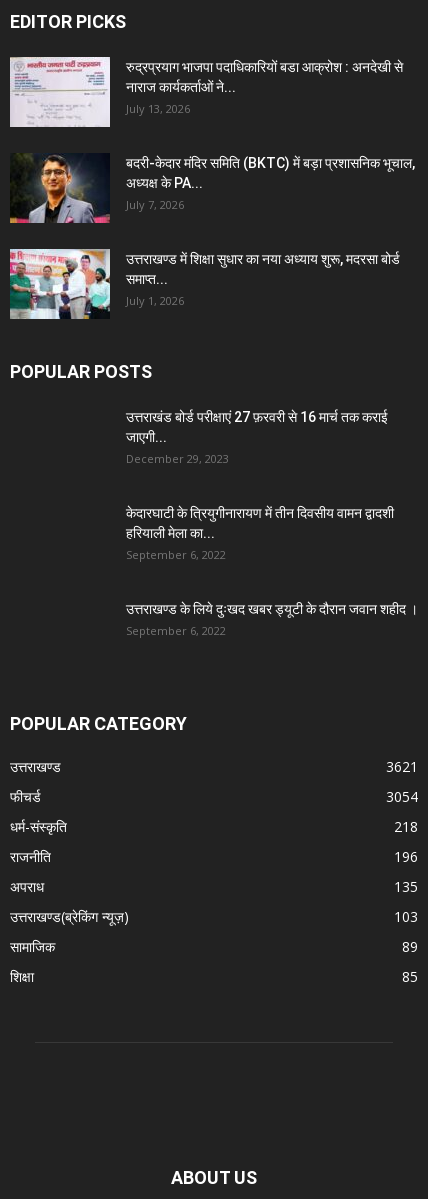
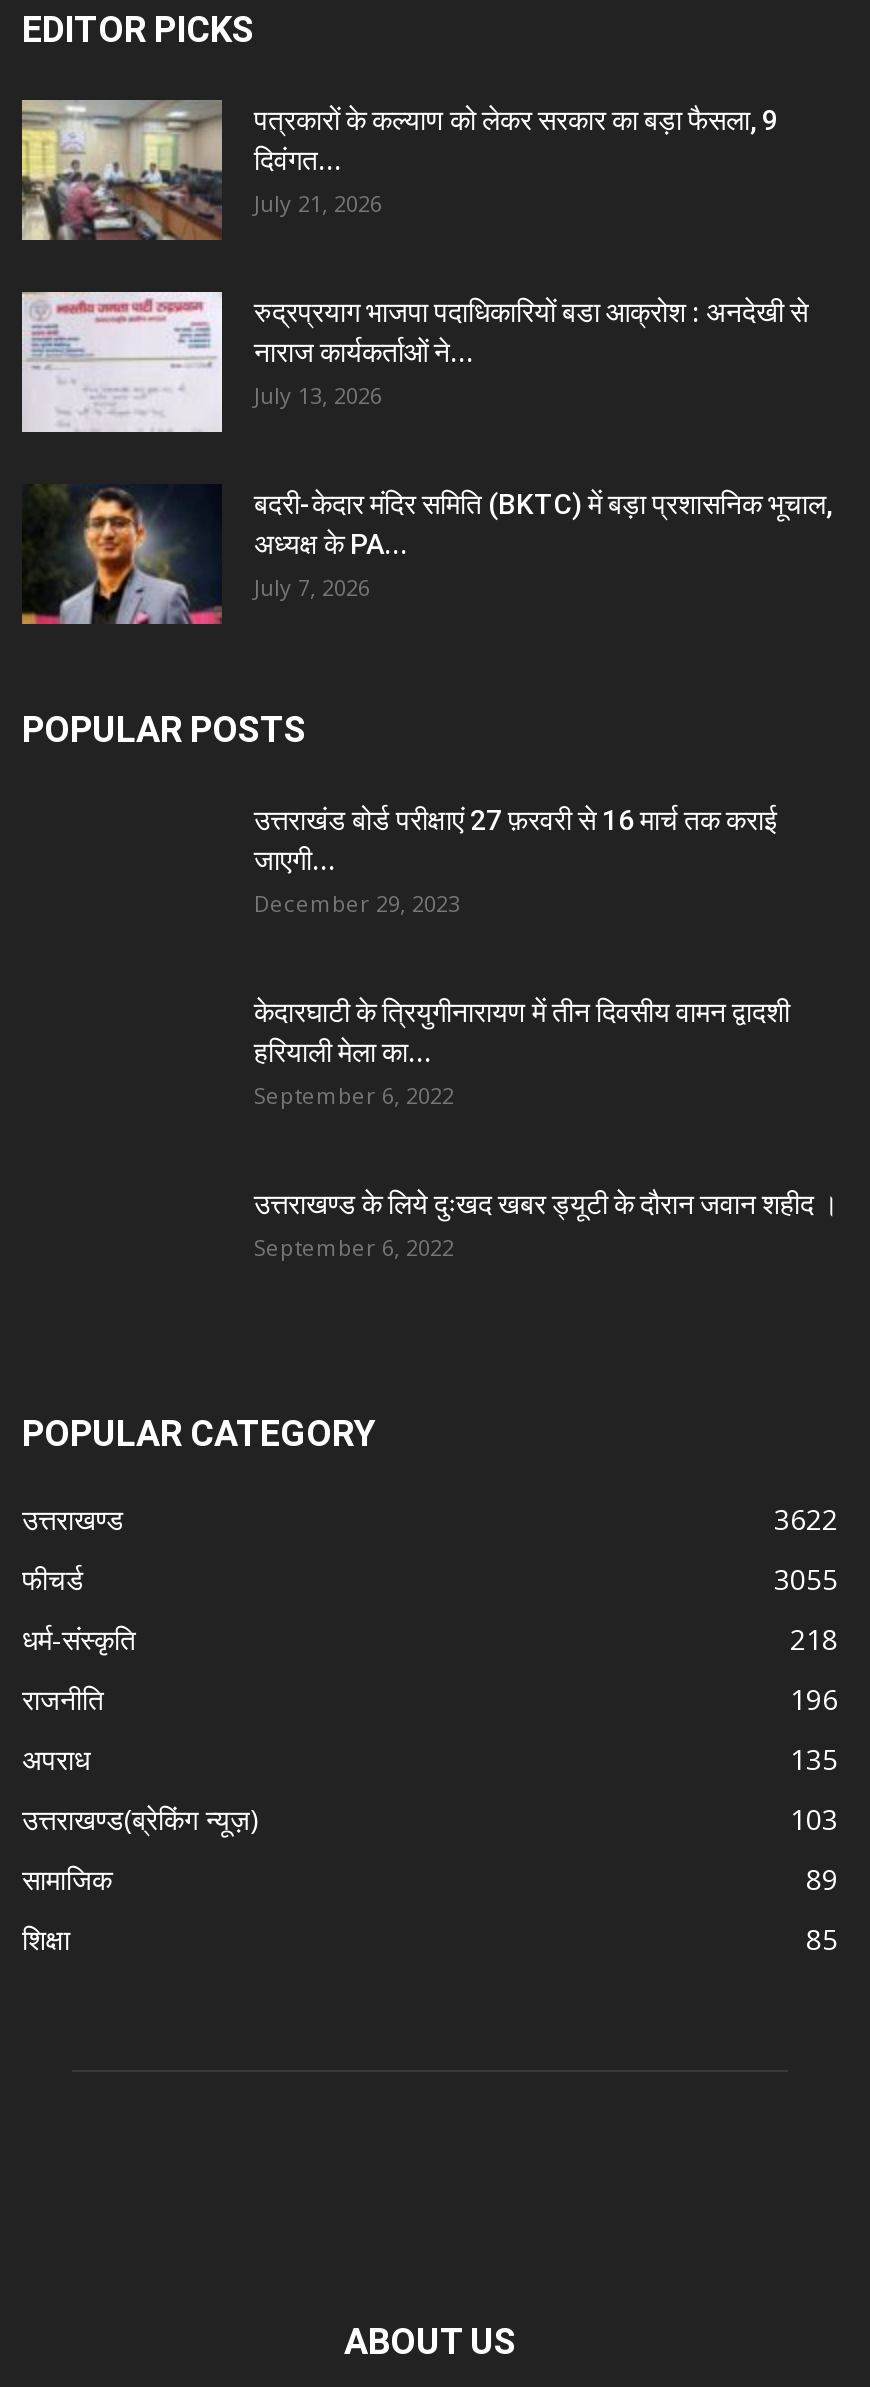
+ [image]
+ पत्रकारों के कल्याण को लेकर सरकार का बड़ा फैसला, 9
+ दिवंगत...
+ July 21, 2026

moved down: [image] | रुद्रप्रयाग भाजपा पदाधिकारियों बडा आक्रोश : अनदेखी से | नाराज कार्यकर्ताओं ने... | July 13, 2026 | अध्यक्ष के PA... | July 7, 2026

- [image]
- उत्तराखण्ड में शिक्षा सुधार का नया अध्याय शुरू, मदरसा बोर्ड
- समाप्त...
- July 1, 2026

- 3621
+ 3622

- 3054
+ 3055
